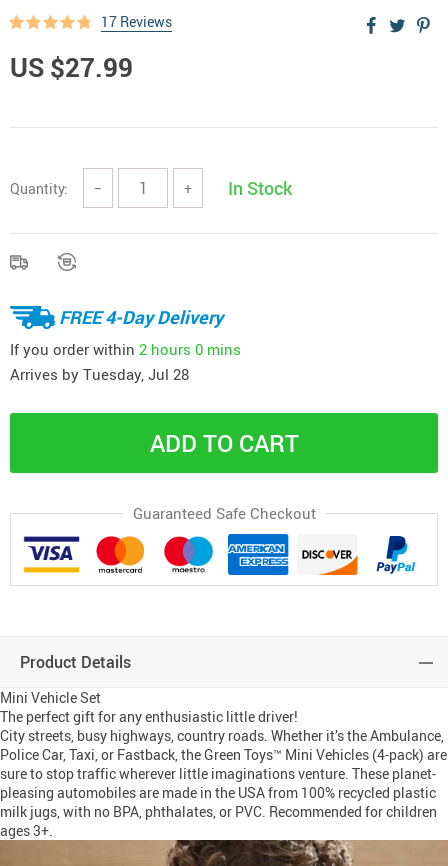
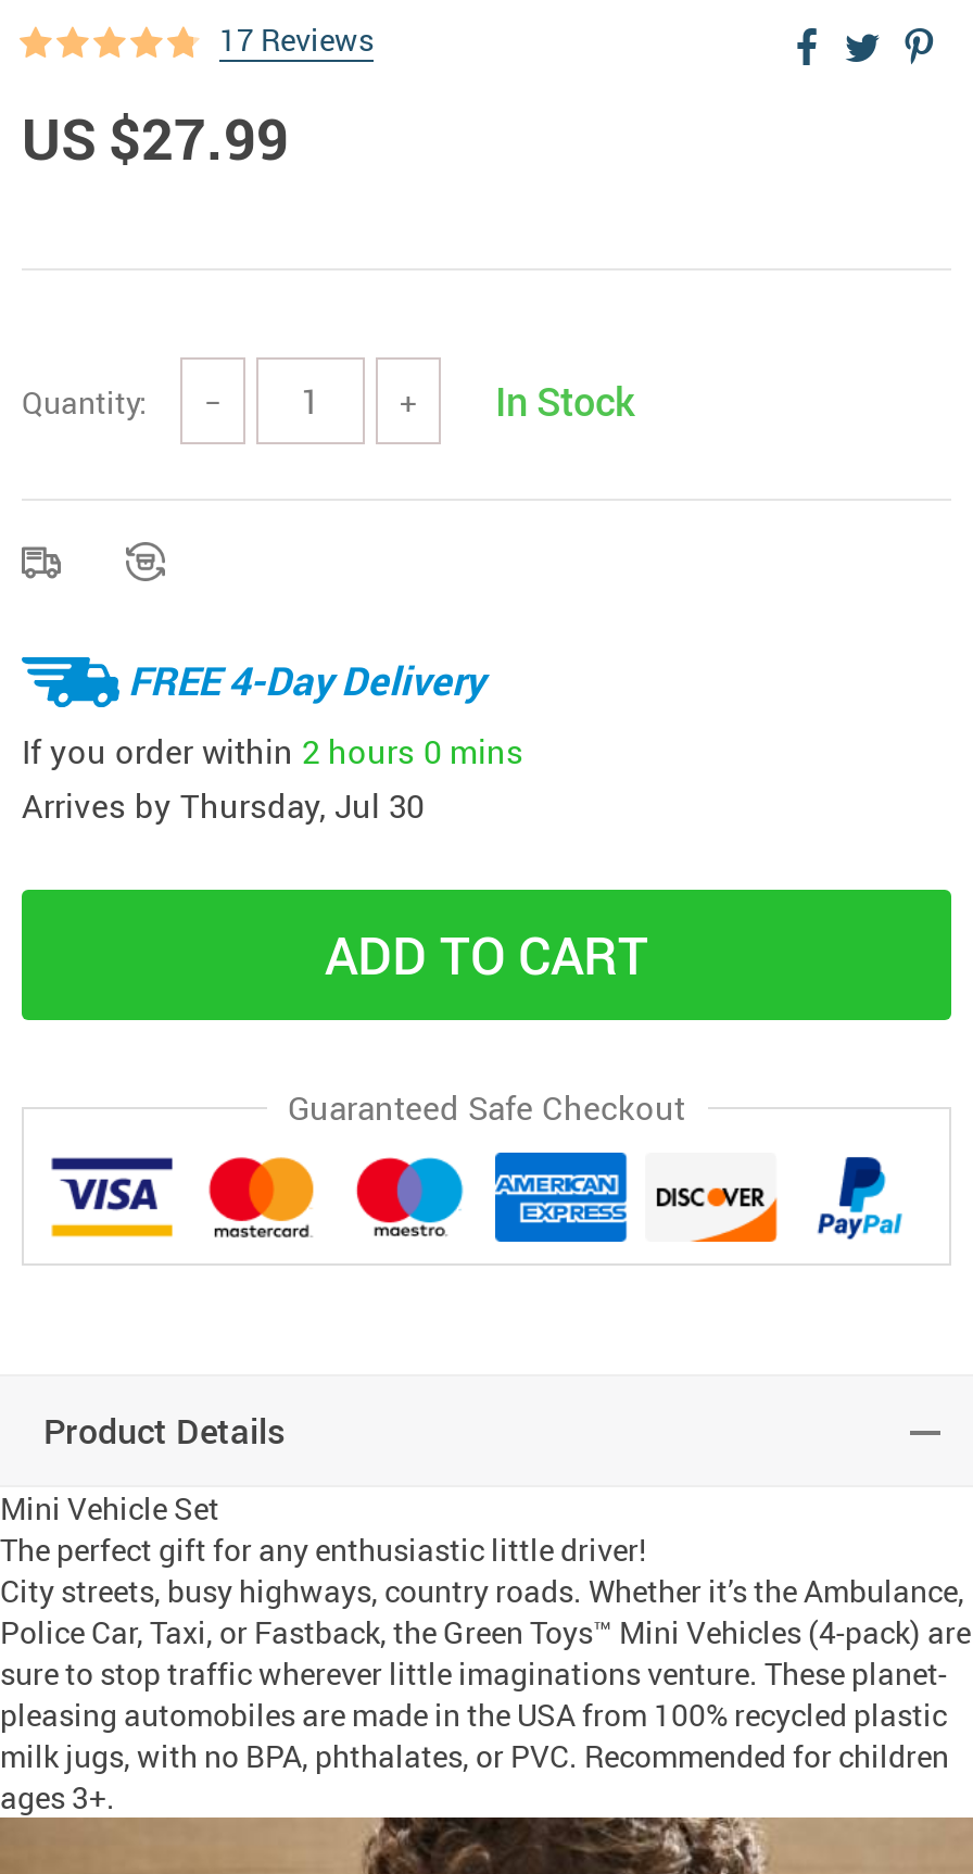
- Arrives by Tuesday, Jul 28
+ Arrives by Thursday, Jul 30
